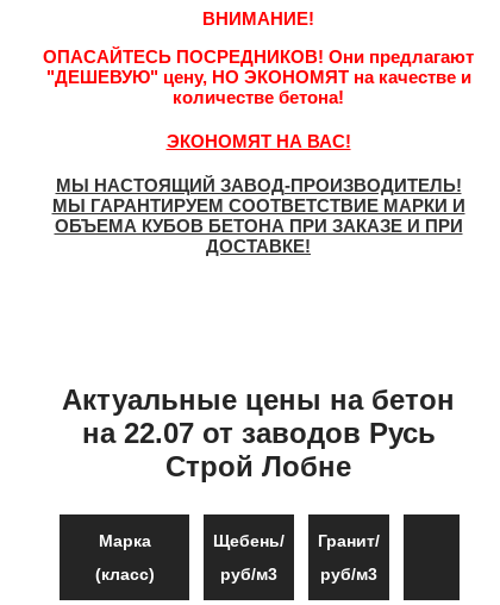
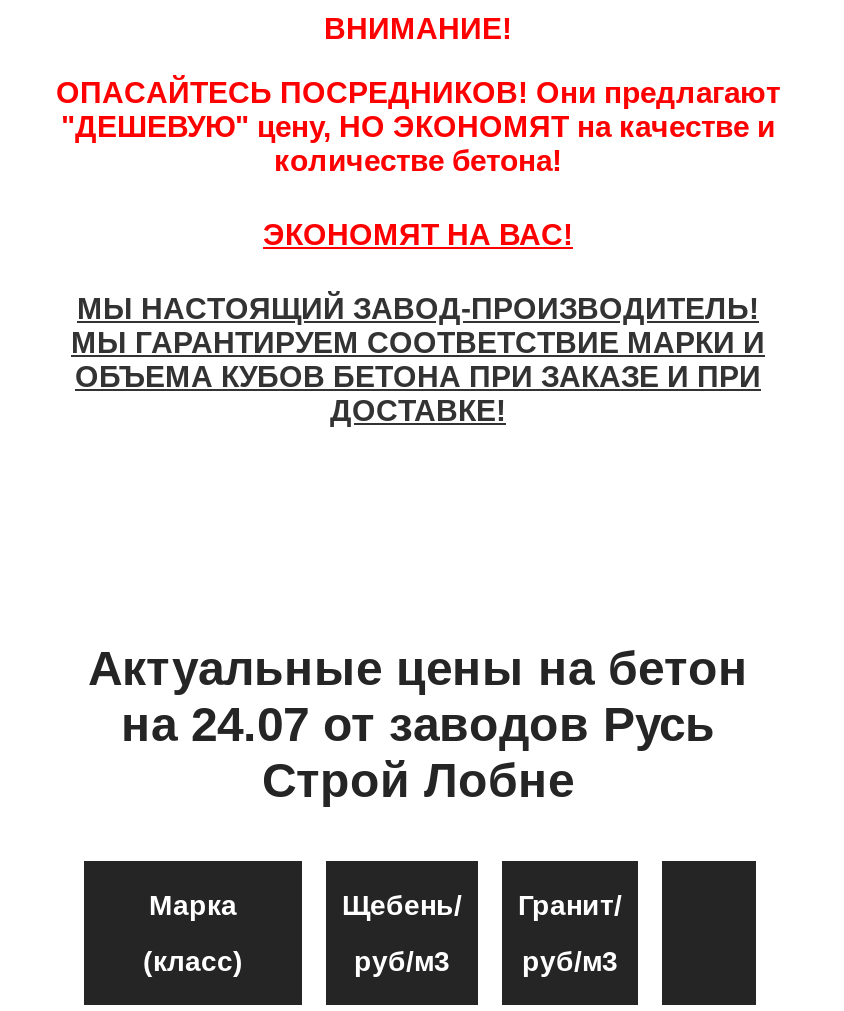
- на 22.07 от заводов Русь
+ на 24.07 от заводов Русь
